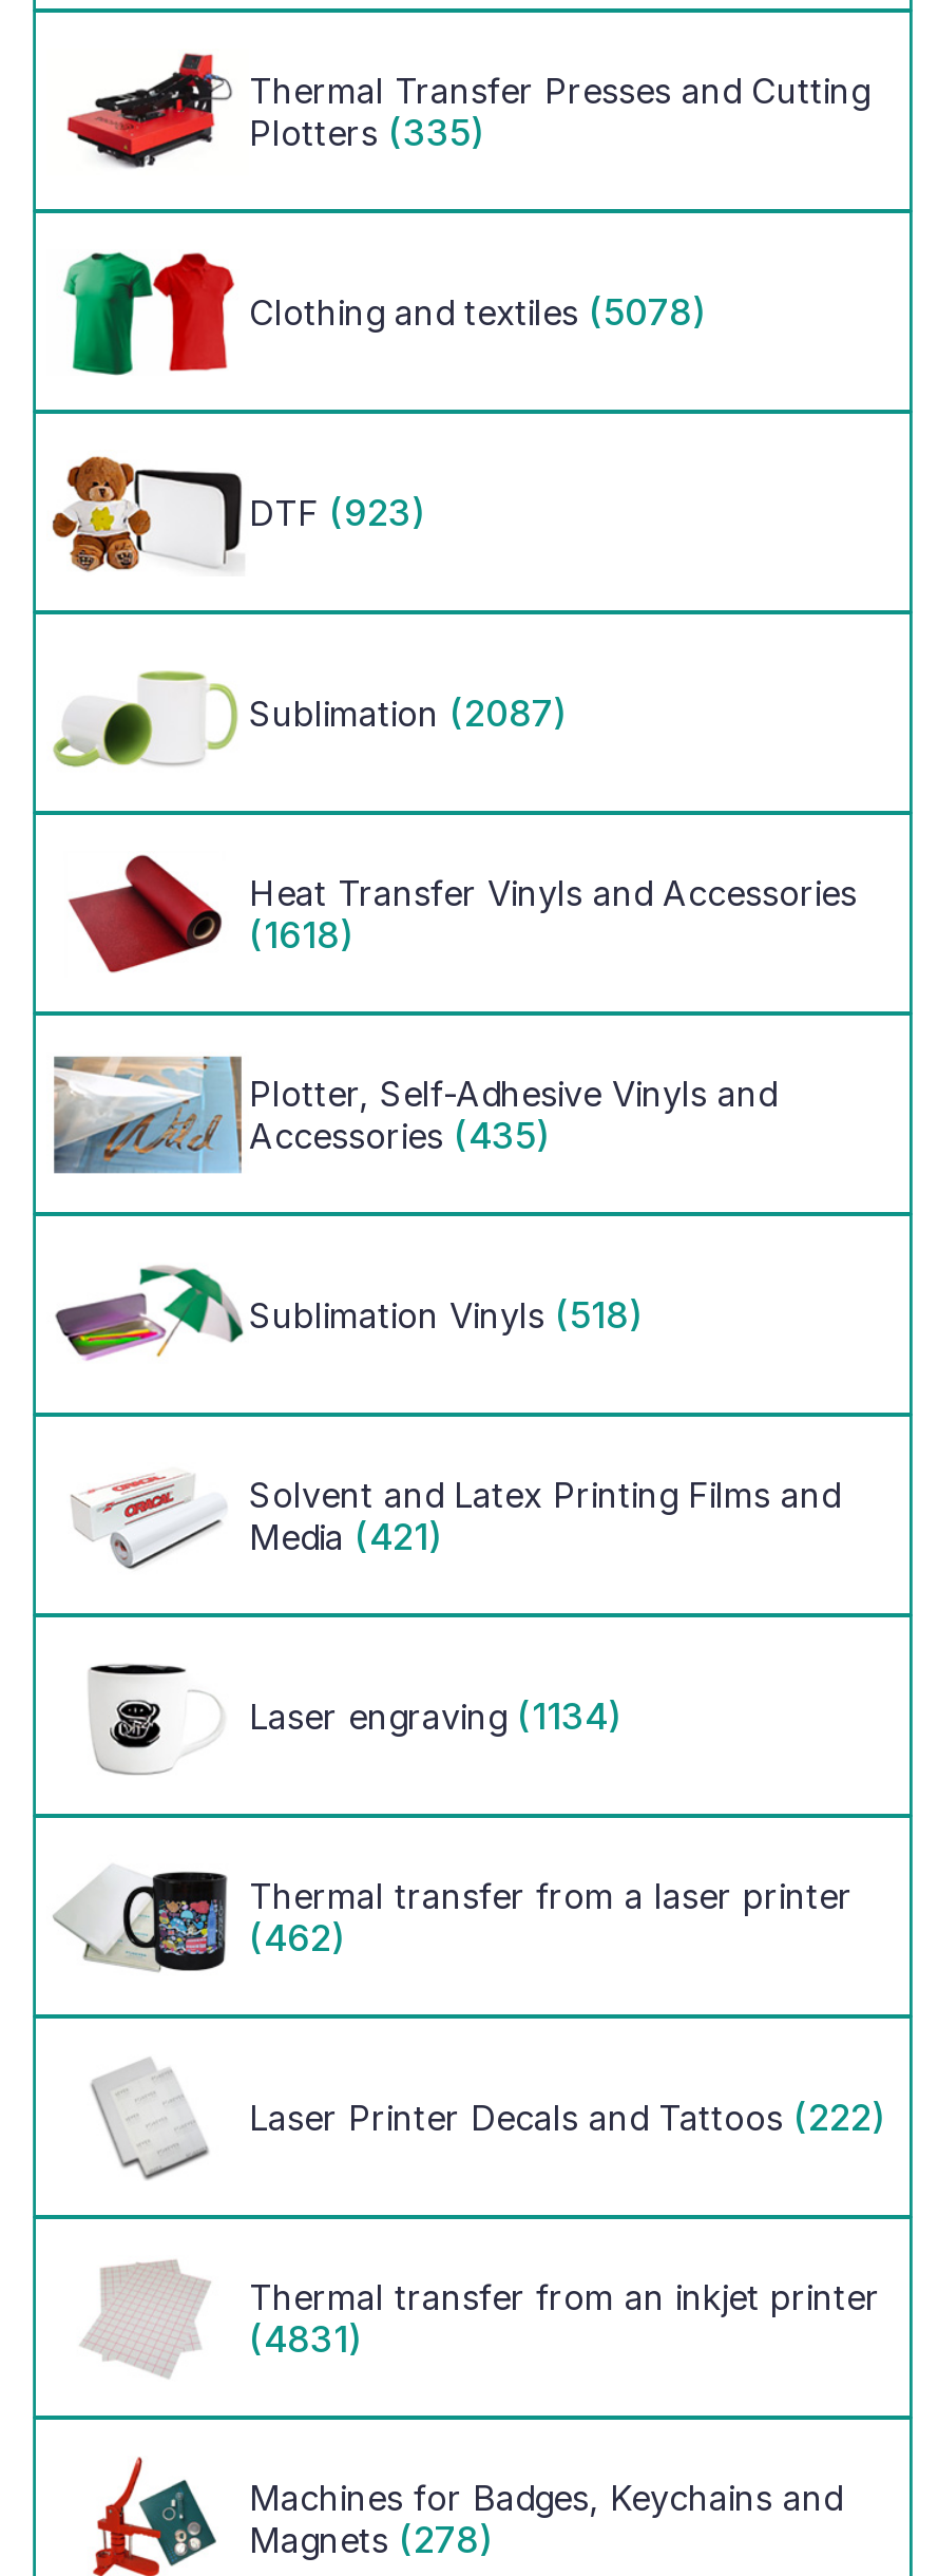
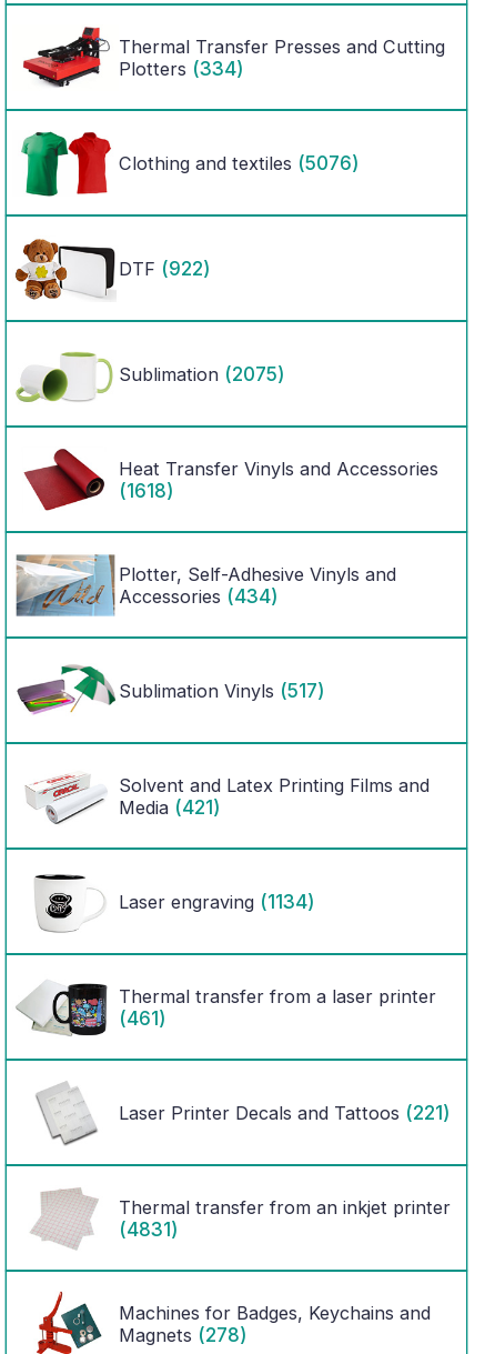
- Plotters (335)
+ Plotters (334)

- Clothing and textiles (5078)
+ Clothing and textiles (5076)

- DTF (923)
+ DTF (922)

- Sublimation (2087)
+ Sublimation (2075)

- Accessories (435)
+ Accessories (434)

- Sublimation Vinyls (518)
+ Sublimation Vinyls (517)

- (462)
+ (461)

- Laser Printer Decals and Tattoos (222)
+ Laser Printer Decals and Tattoos (221)
